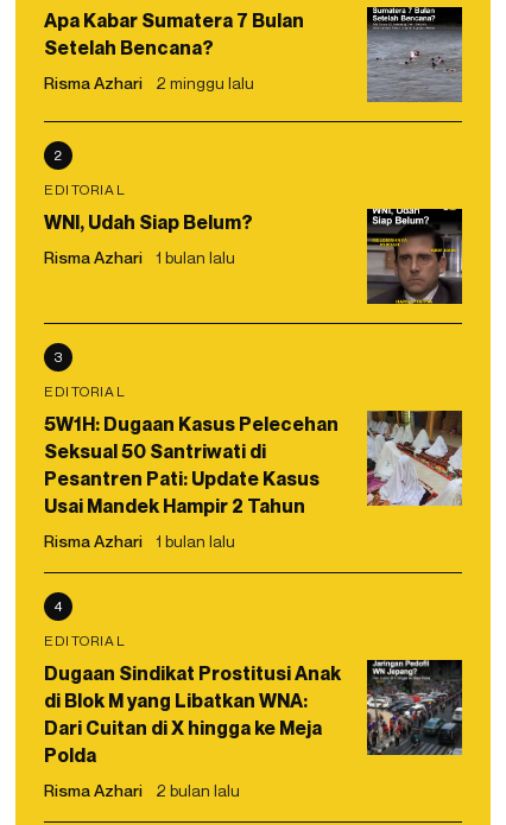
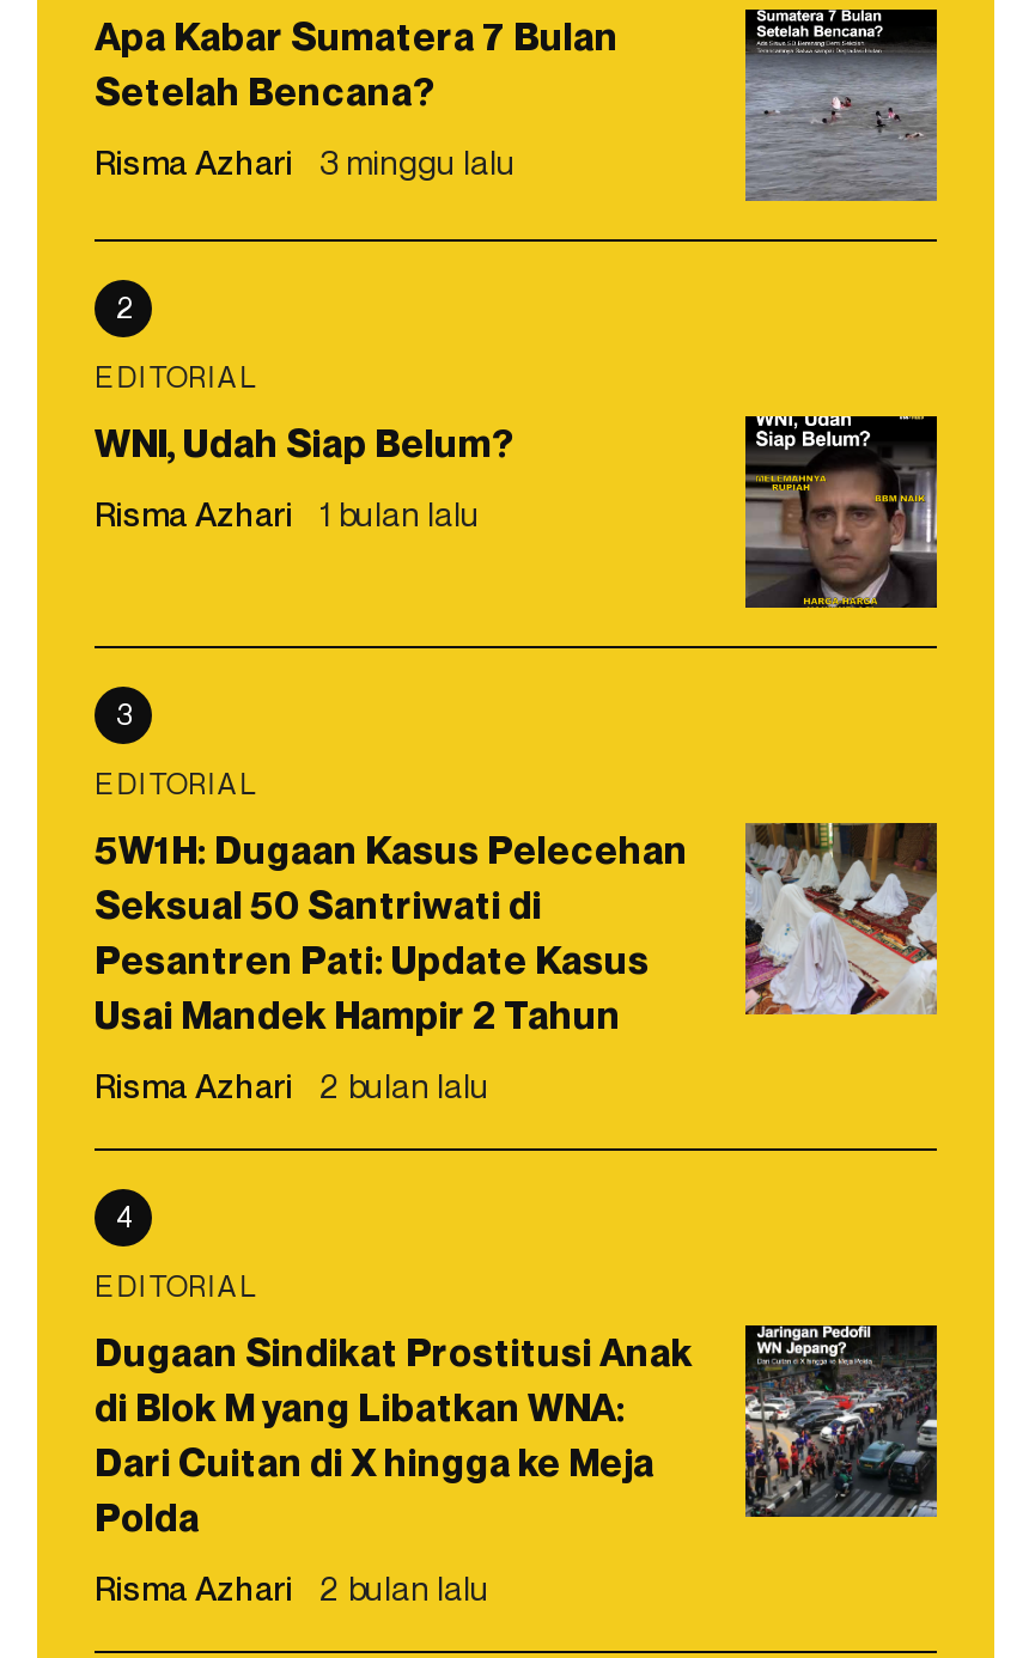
- Risma Azhari 2 minggu lalu
+ Risma Azhari 3 minggu lalu

- Risma Azhari 1 bulan lalu
+ Risma Azhari 2 bulan lalu
